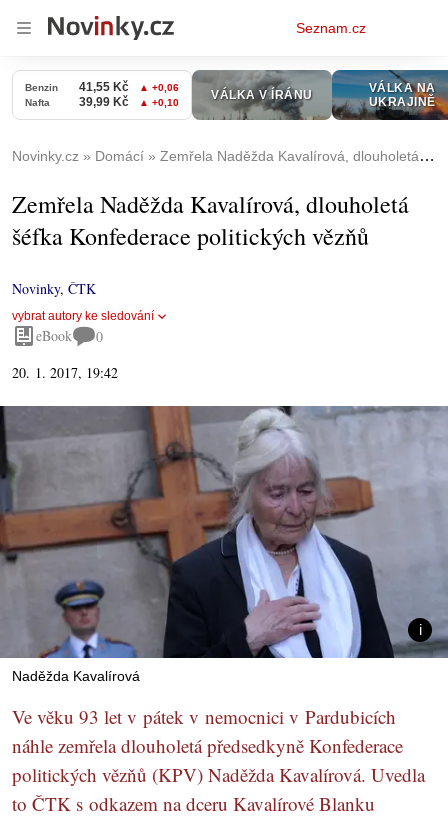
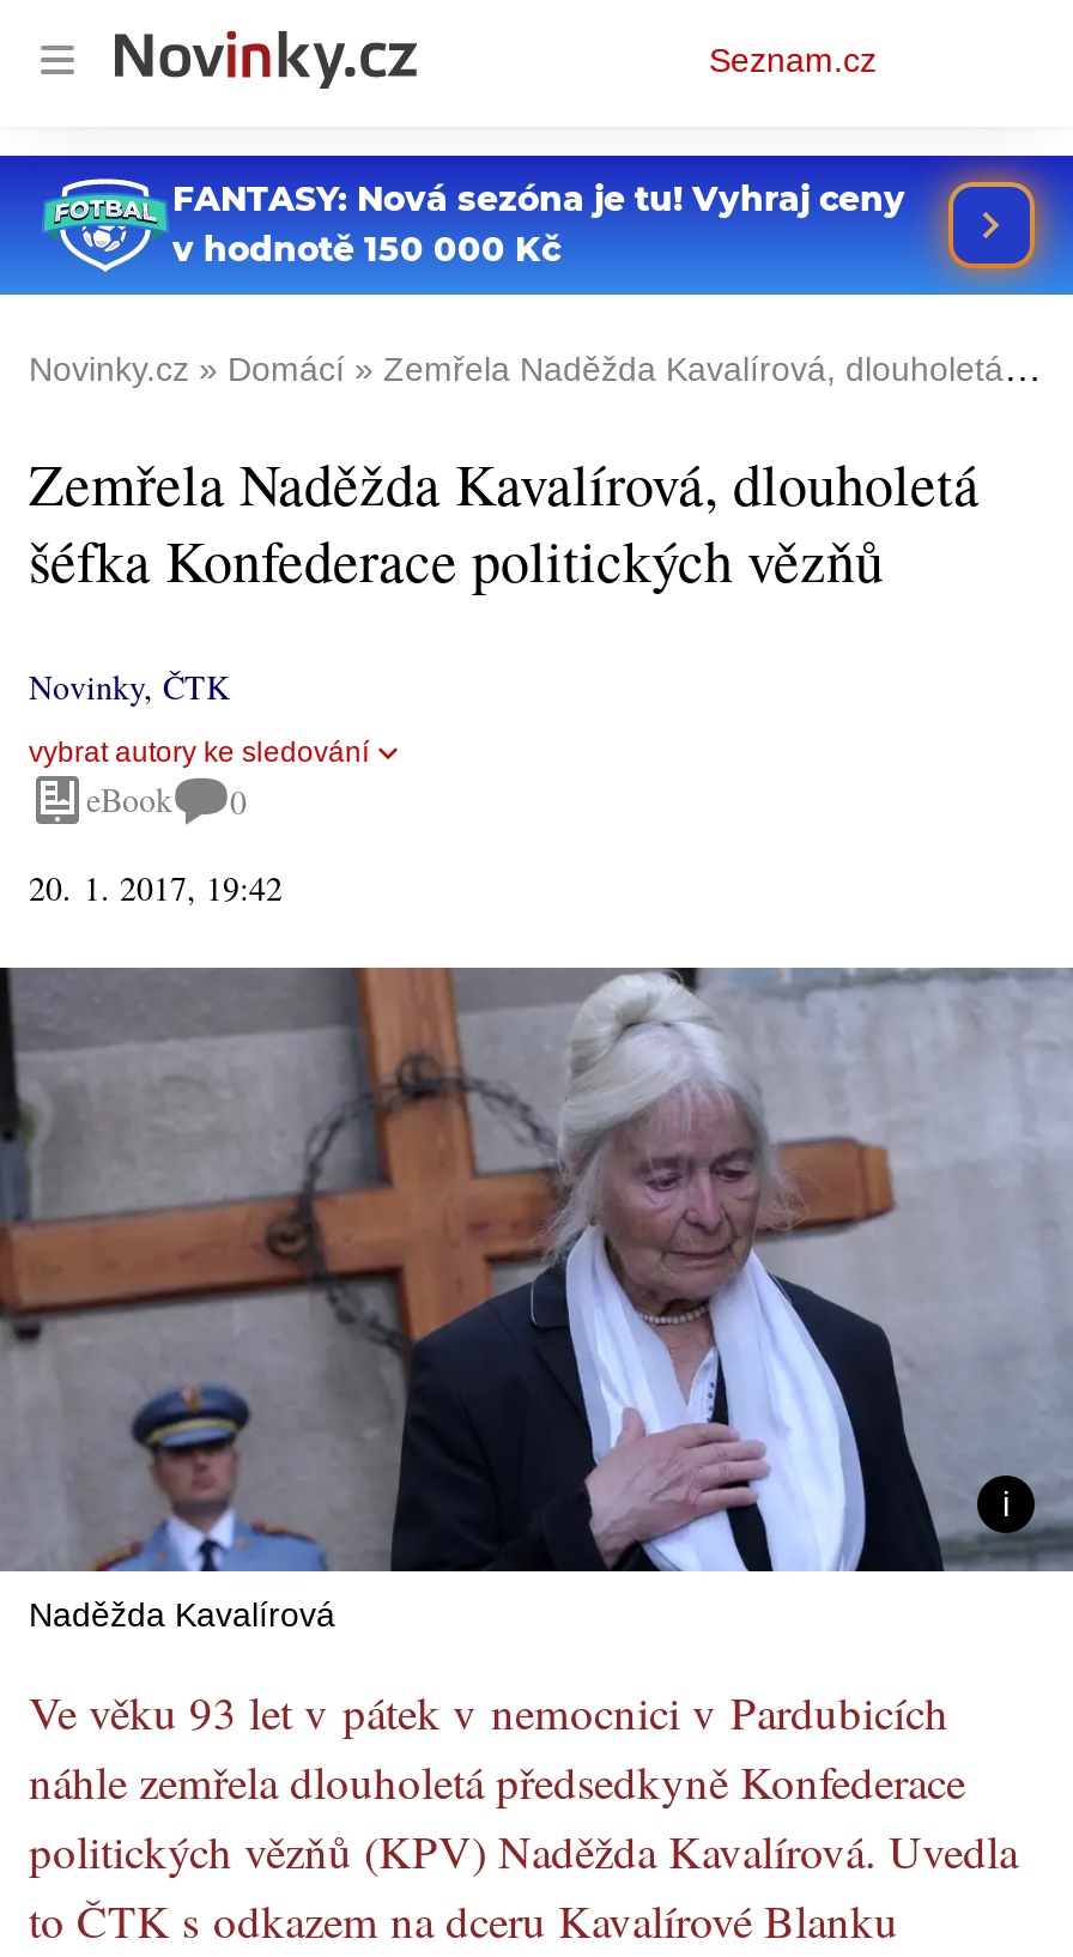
- [image]
+ [image]
